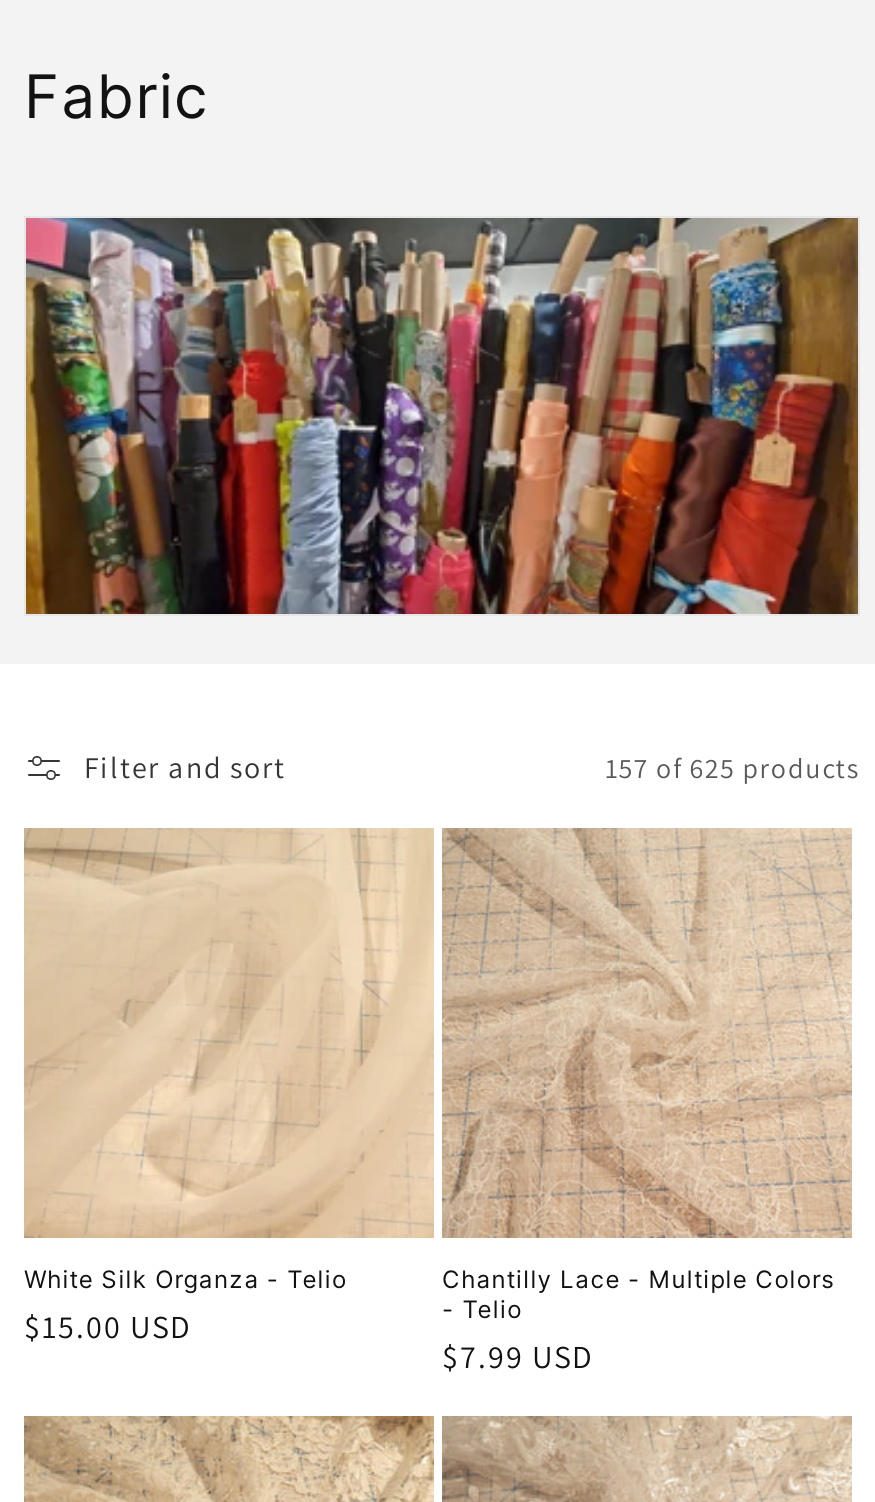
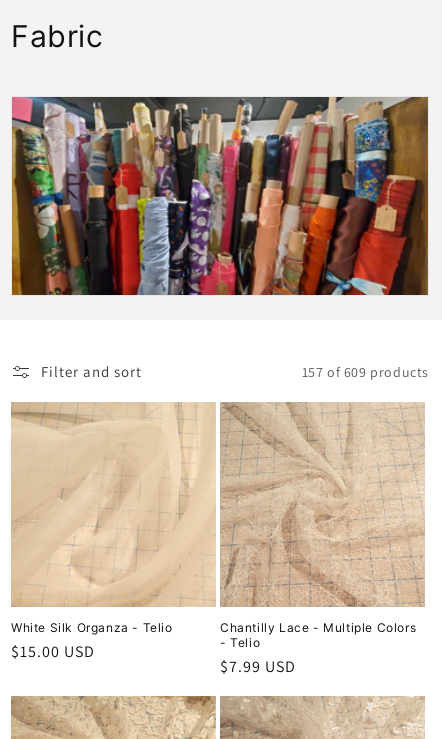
- 157 of 625 products
+ 157 of 609 products
